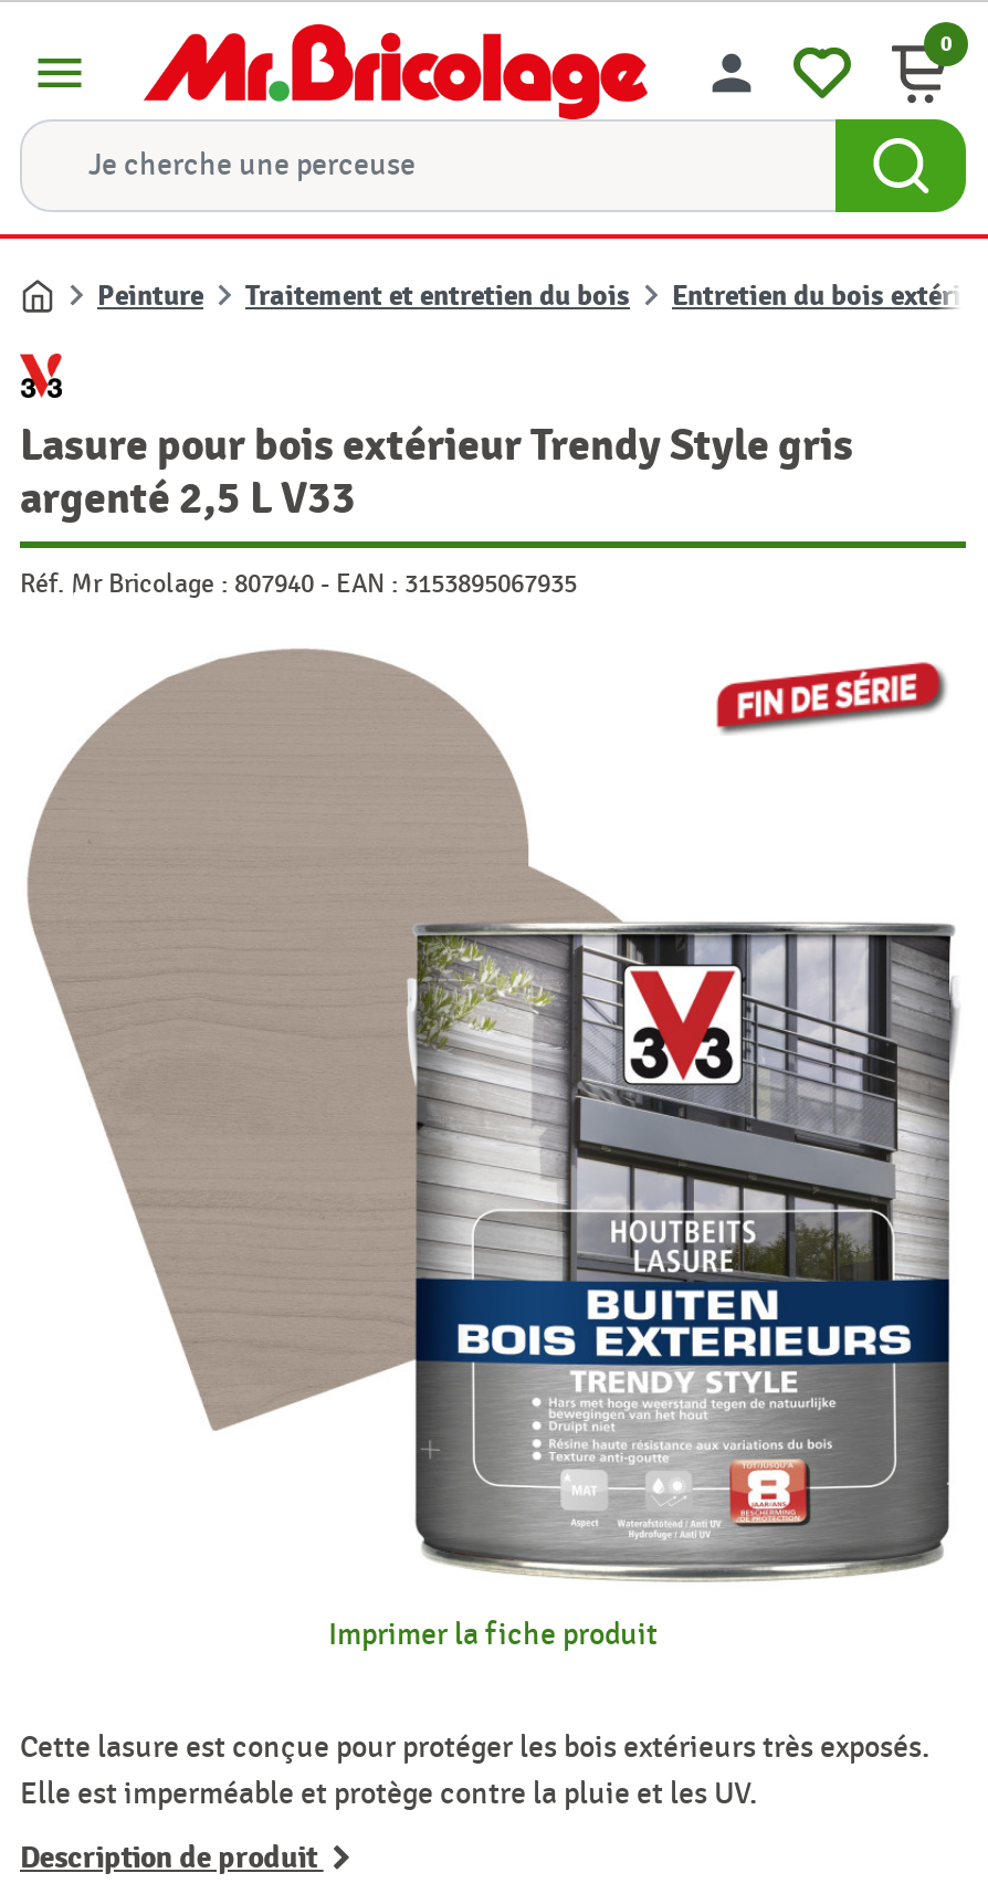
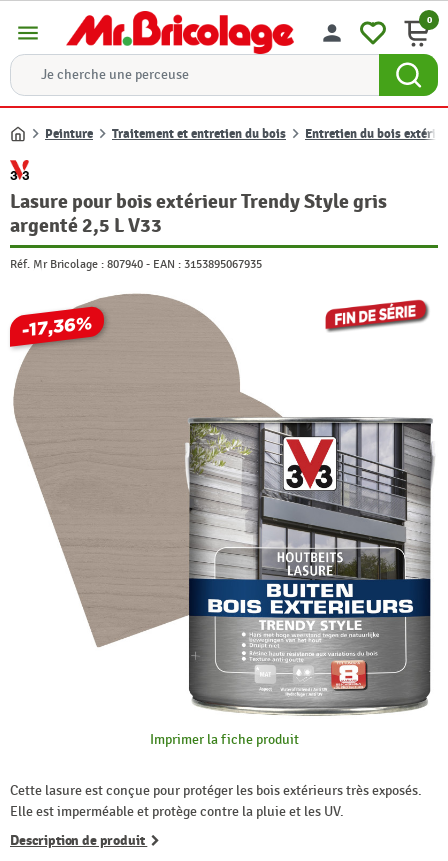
+ -17,36%
